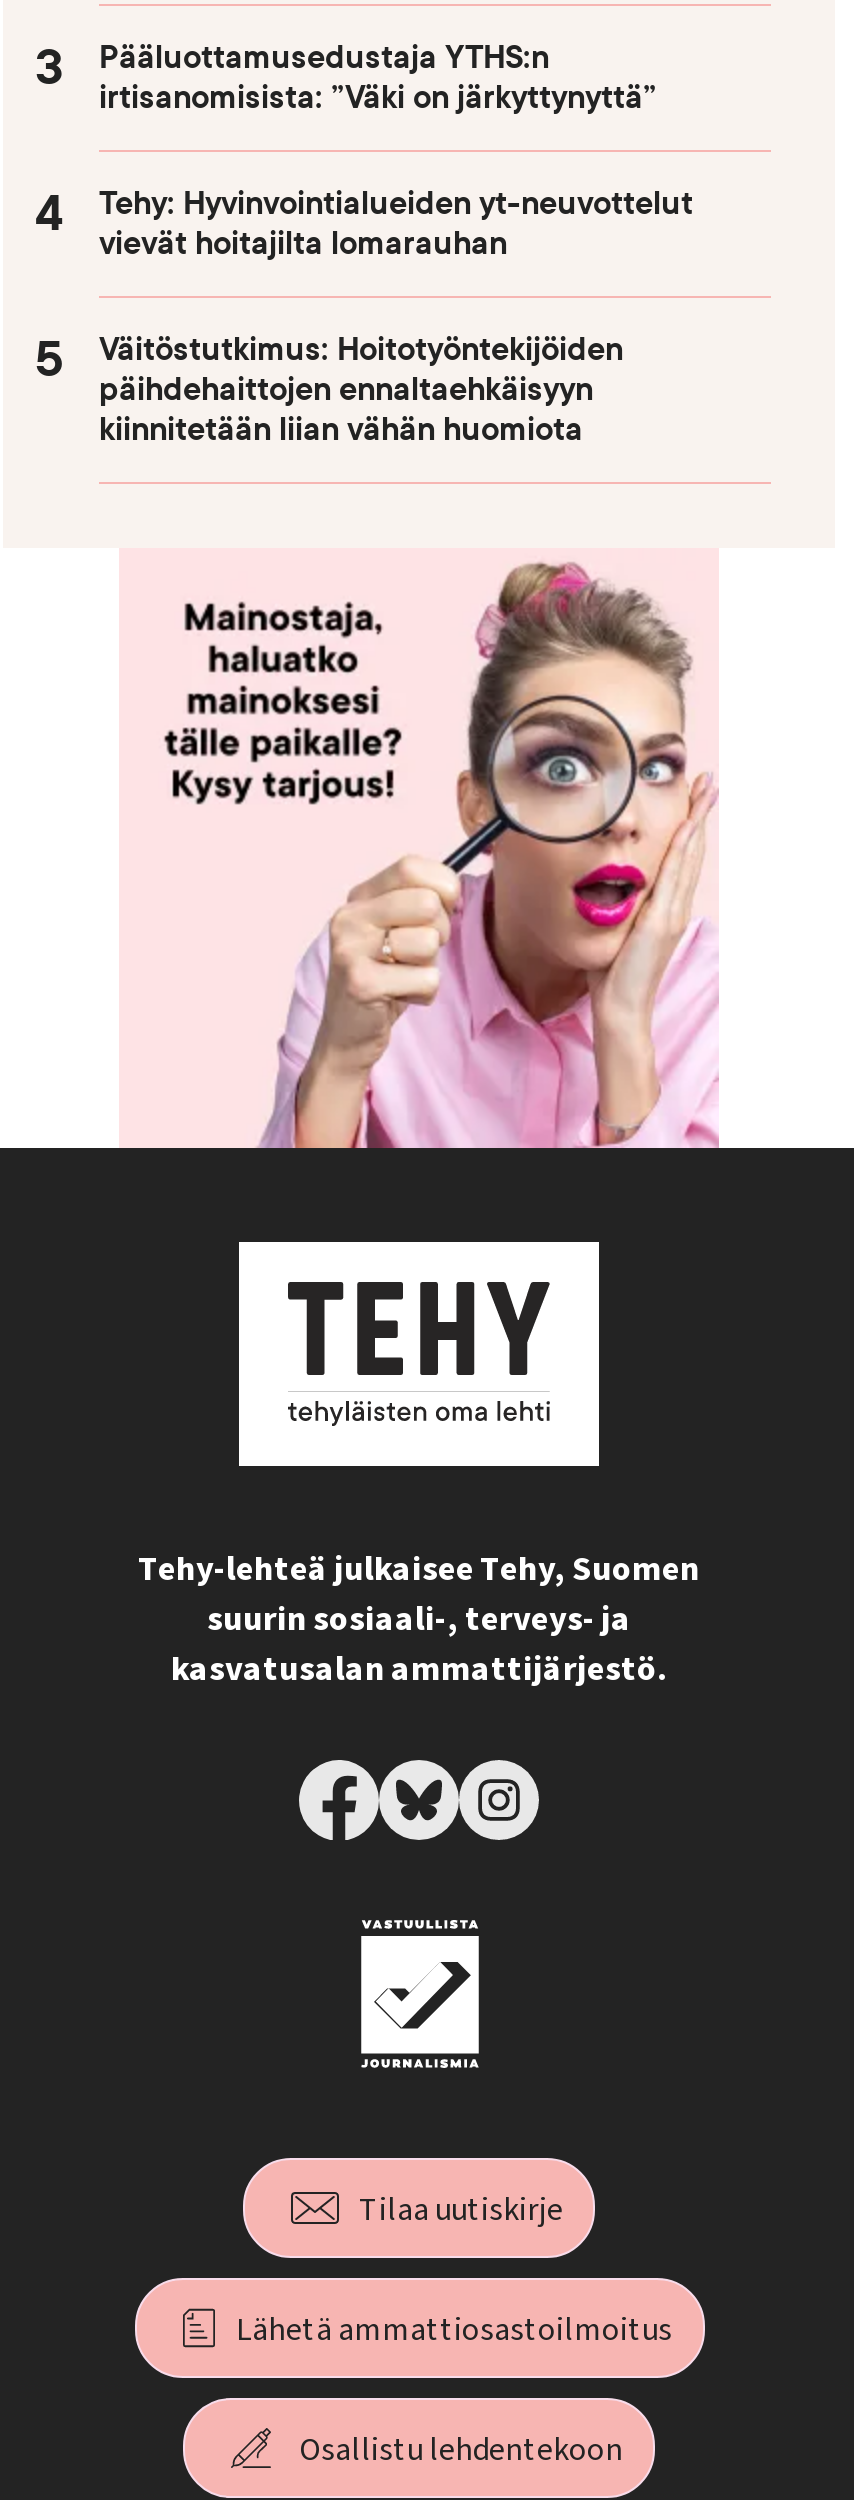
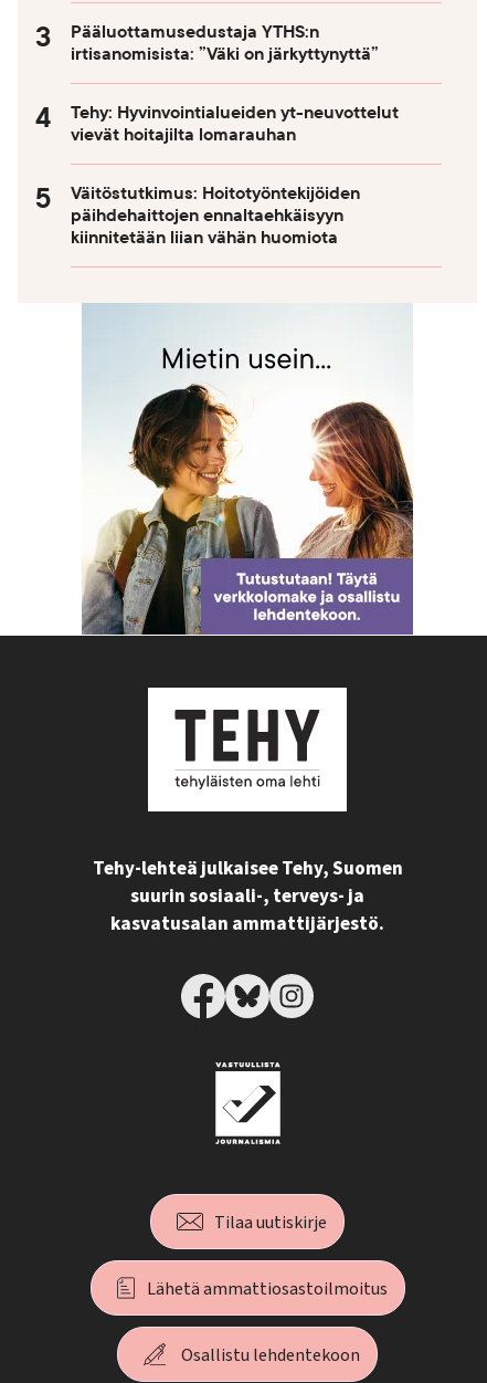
- [image]
+ [image]
